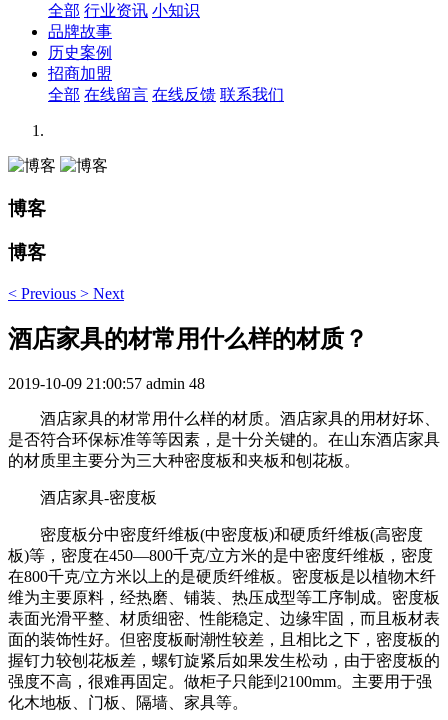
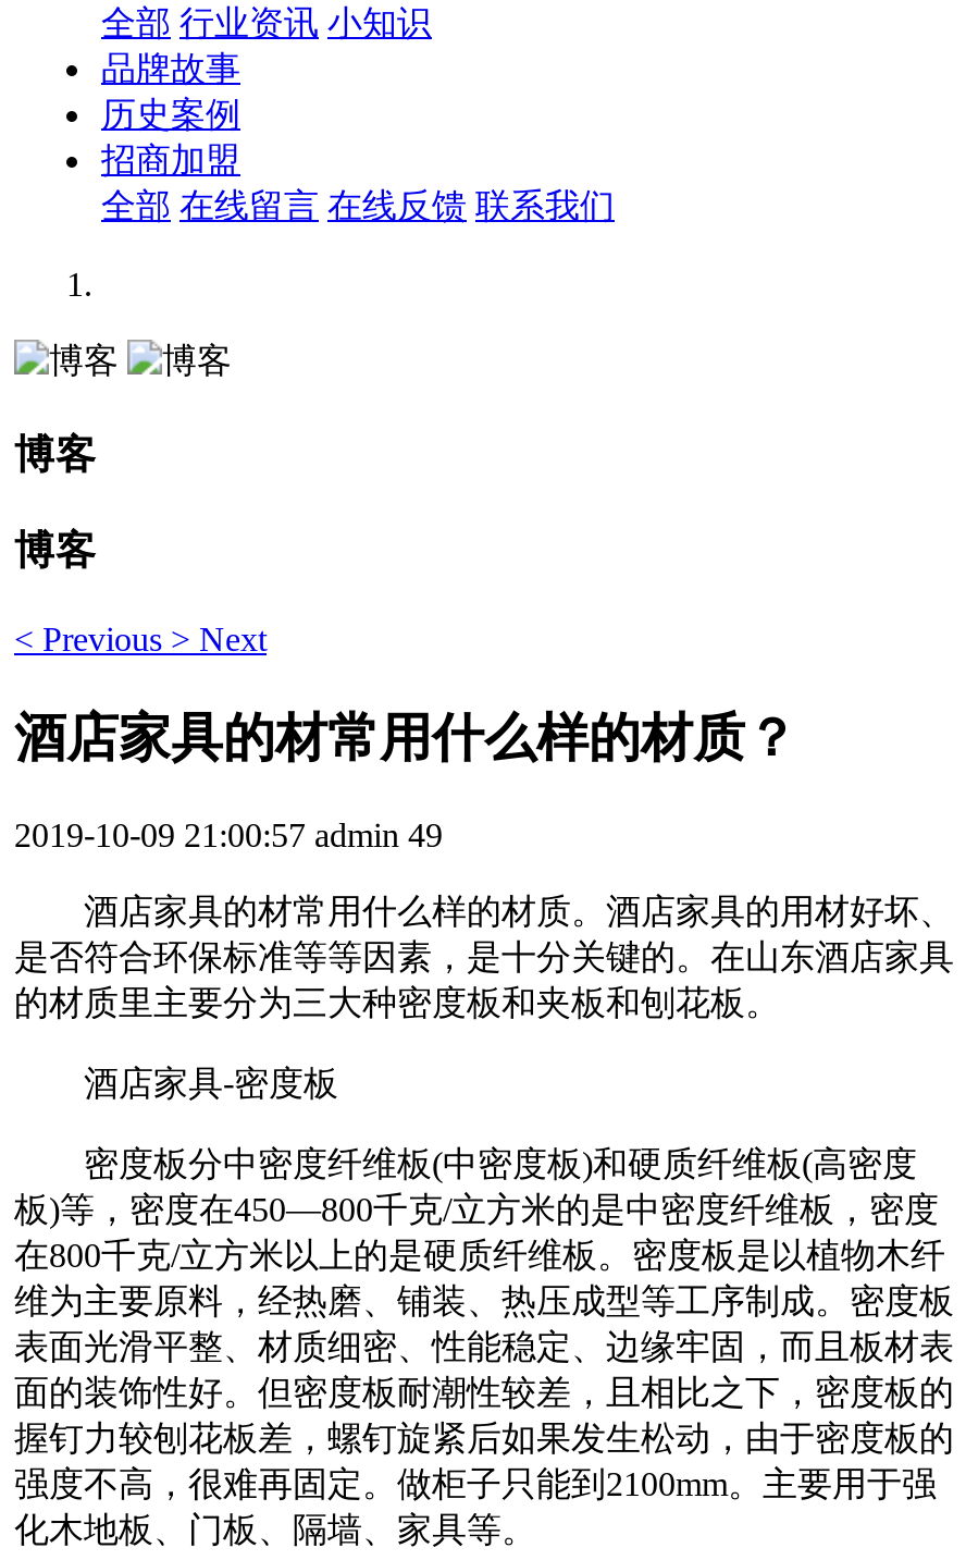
- 2019-10-09 21:00:57 admin 48
+ 2019-10-09 21:00:57 admin 49
